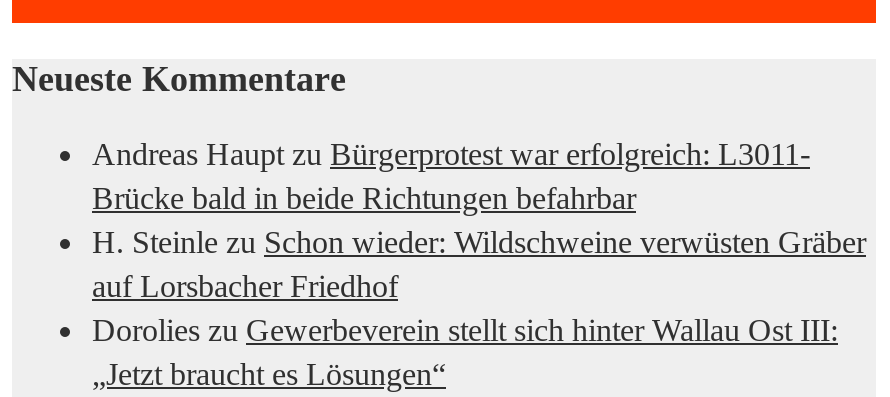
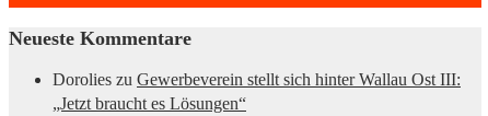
- Andreas Haupt zu Bürgerprotest war erfolgreich: L3011-
- Brücke bald in beide Richtungen befahrbar
- H. Steinle zu Schon wieder: Wildschweine verwüsten Gräber
- auf Lorsbacher Friedhof
